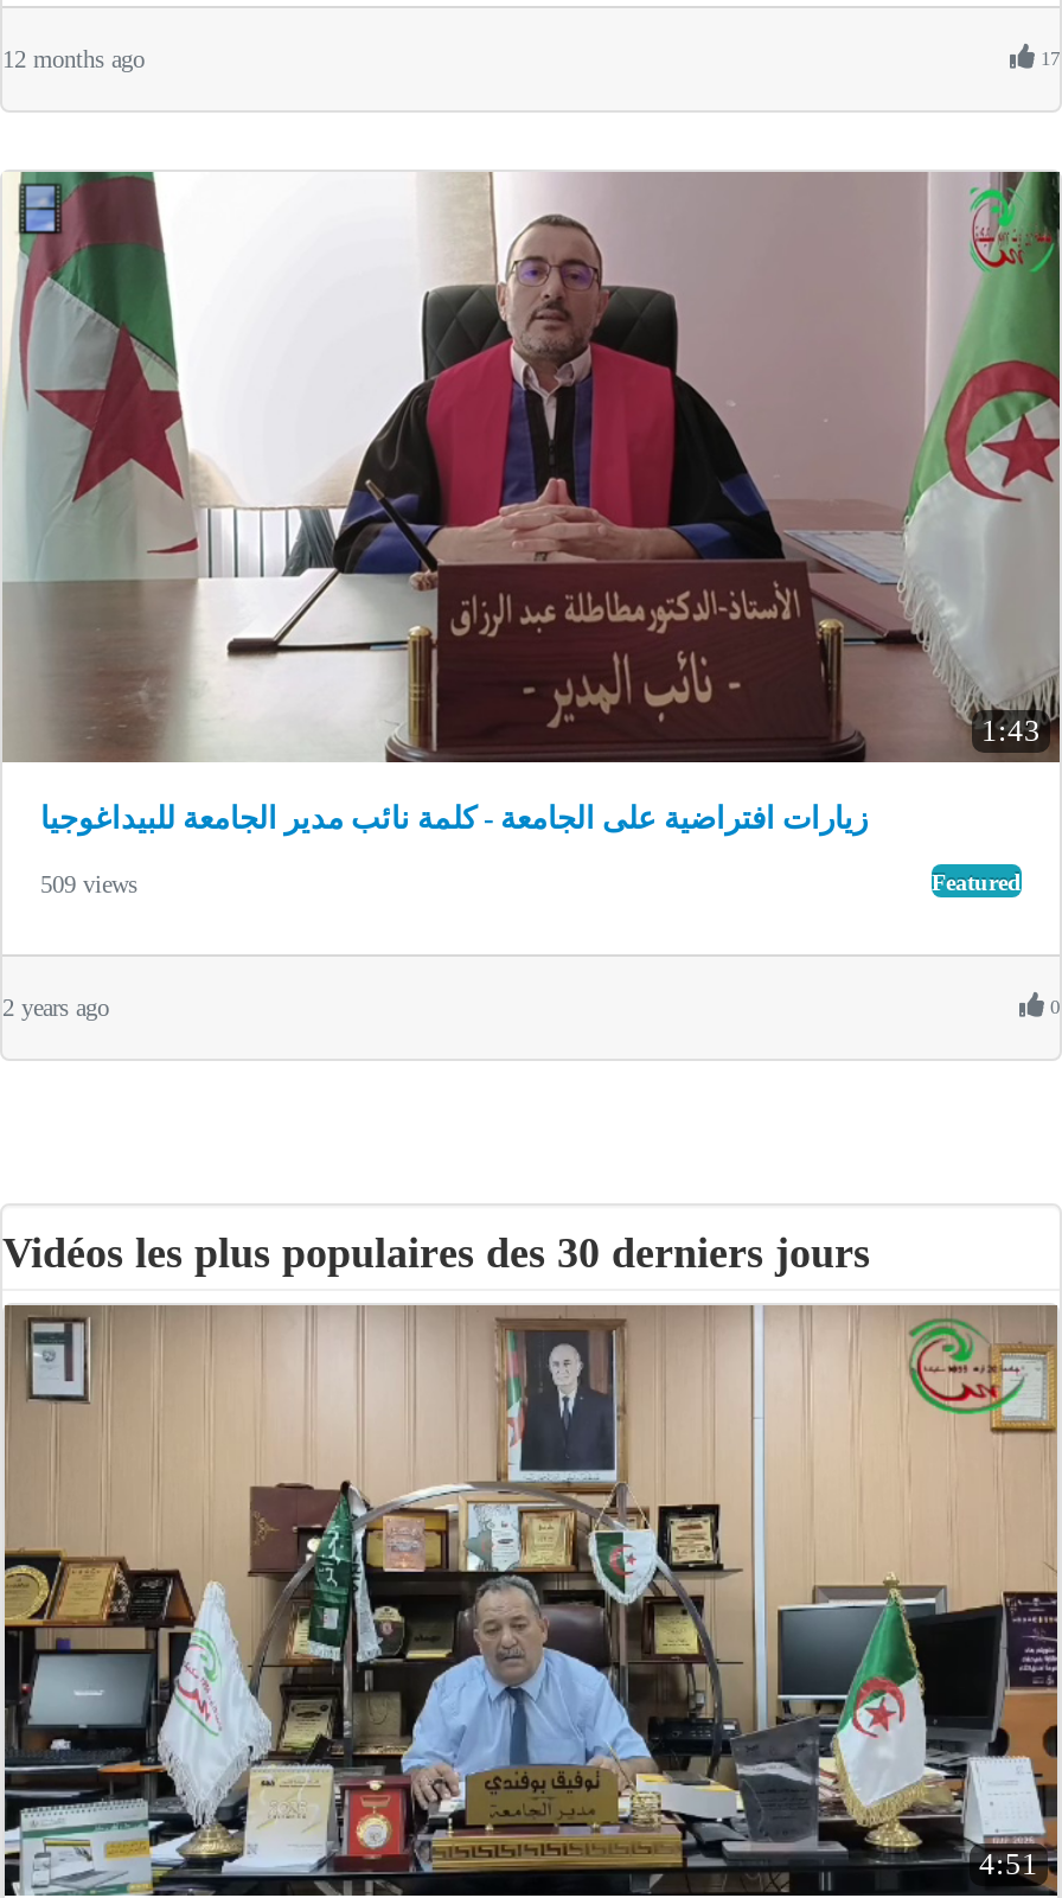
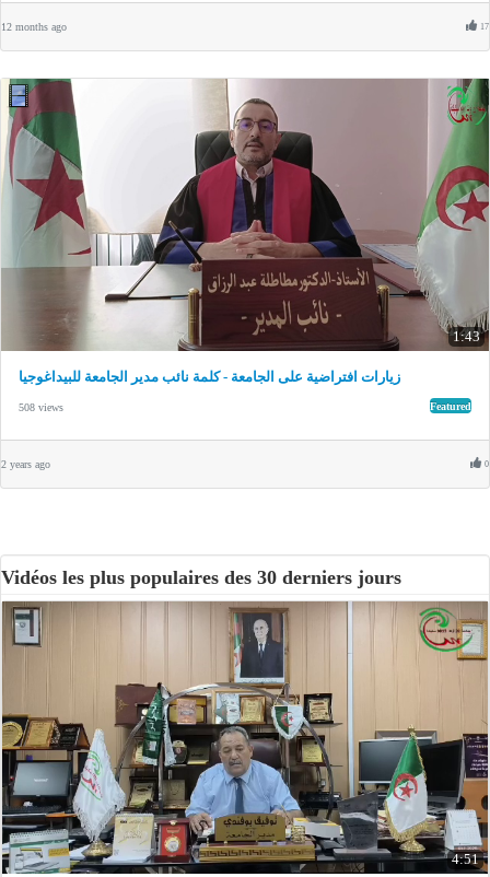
- 509 views
+ 508 views
